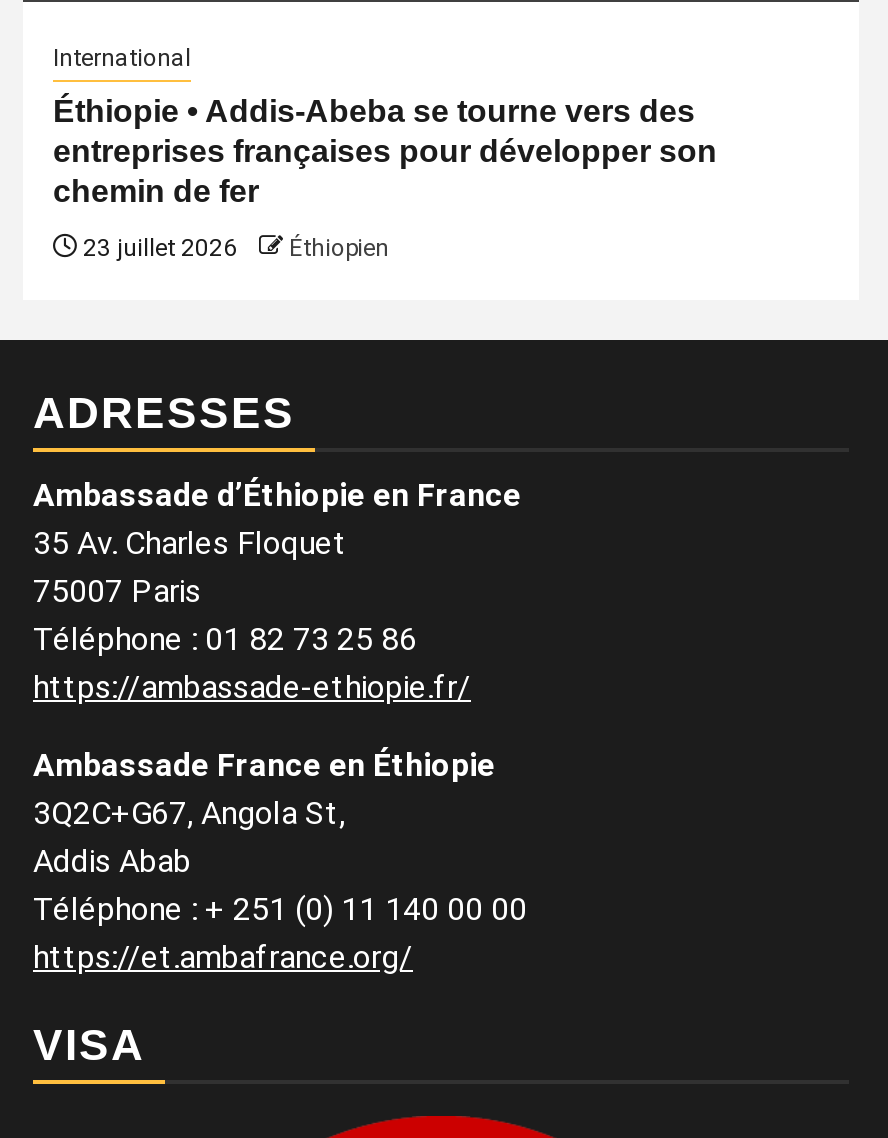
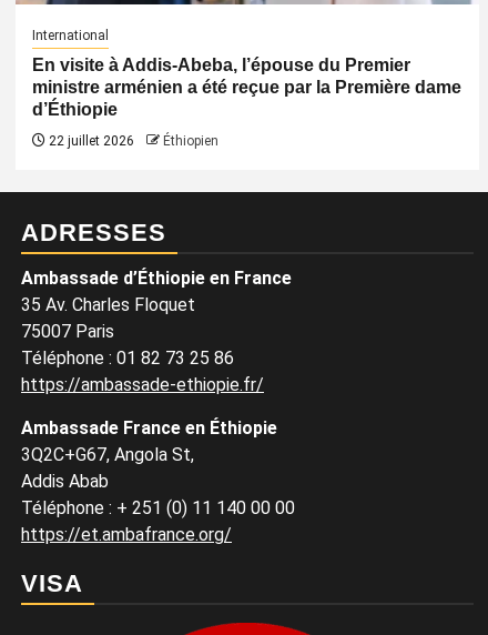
- Éthiopie • Addis-Abeba se tourne vers des
- entreprises françaises pour développer son
- chemin de fer
+ En visite à Addis-Abeba, l’épouse du Premier
+ ministre arménien a été reçue par la Première dame
+ d’Éthiopie

- 23 juillet 2026 Éthiopien
+ 22 juillet 2026 Éthiopien
